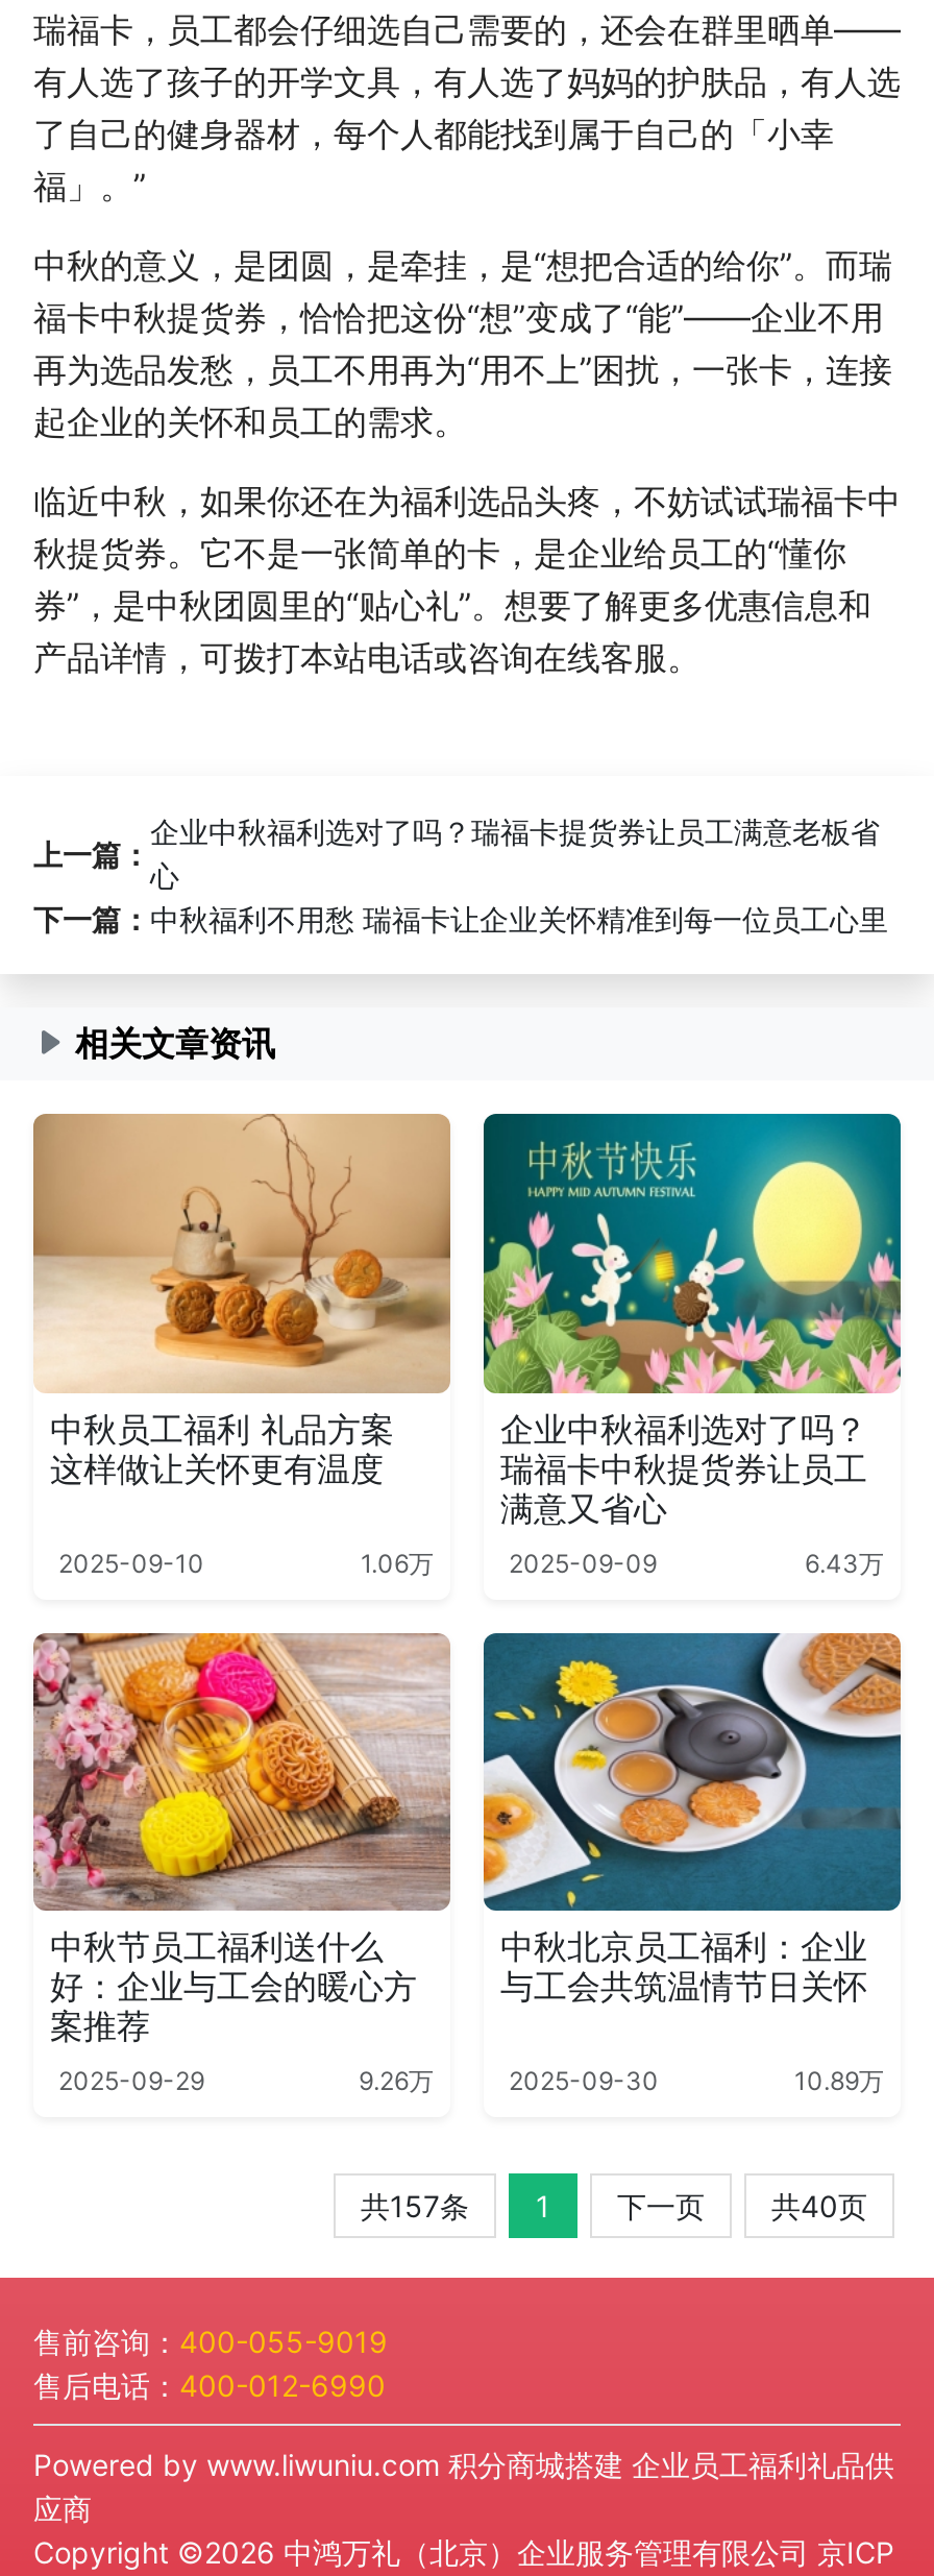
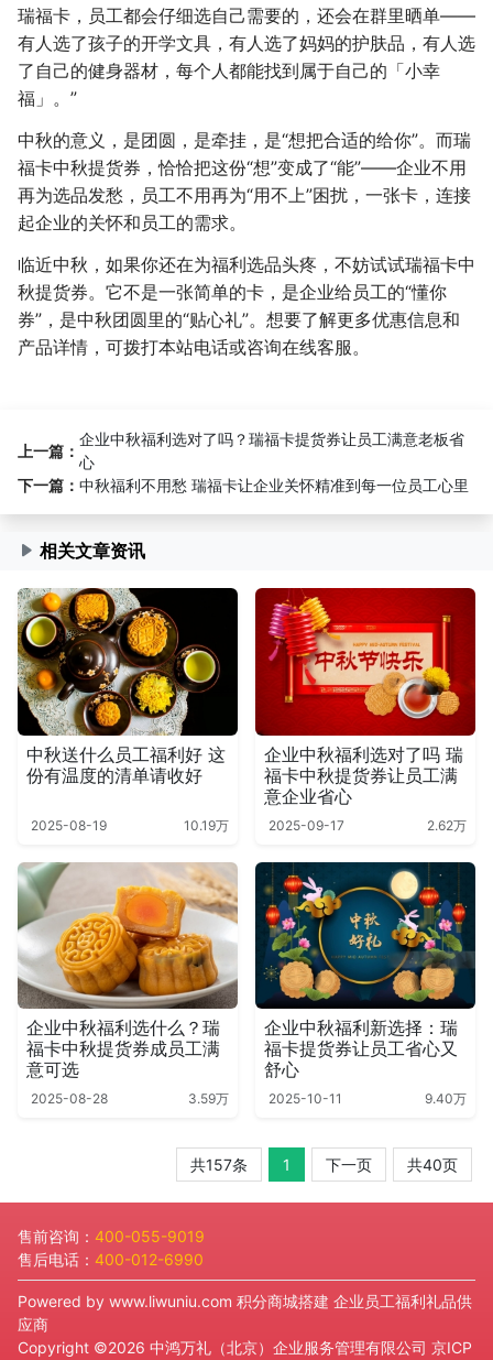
- [image]
- 中秋员工福利 礼品方案
- 这样做让关怀更有温度
- 2025-09-10
- 1.06万
+ [image]
+ 中秋送什么员工福利好 这
+ 份有温度的清单请收好
+ 2025-08-19
+ 10.19万

- [image]
- 企业中秋福利选对了吗？
- 瑞福卡中秋提货券让员工
- 满意又省心
- 2025-09-09
- 6.43万
+ [image]
+ 企业中秋福利选对了吗 瑞
+ 福卡中秋提货券让员工满
+ 意企业省心
+ 2025-09-17
+ 2.62万

- [image]
- 中秋节员工福利送什么
- 好：企业与工会的暖心方
- 案推荐
- 2025-09-29
- 9.26万
+ [image]
+ 企业中秋福利选什么？瑞
+ 福卡中秋提货券成员工满
+ 意可选
+ 2025-08-28
+ 3.59万

- [image]
- 中秋北京员工福利：企业
- 与工会共筑温情节日关怀
- 2025-09-30
- 10.89万
+ [image]
+ 企业中秋福利新选择：瑞
+ 福卡提货券让员工省心又
+ 舒心
+ 2025-10-11
+ 9.40万
